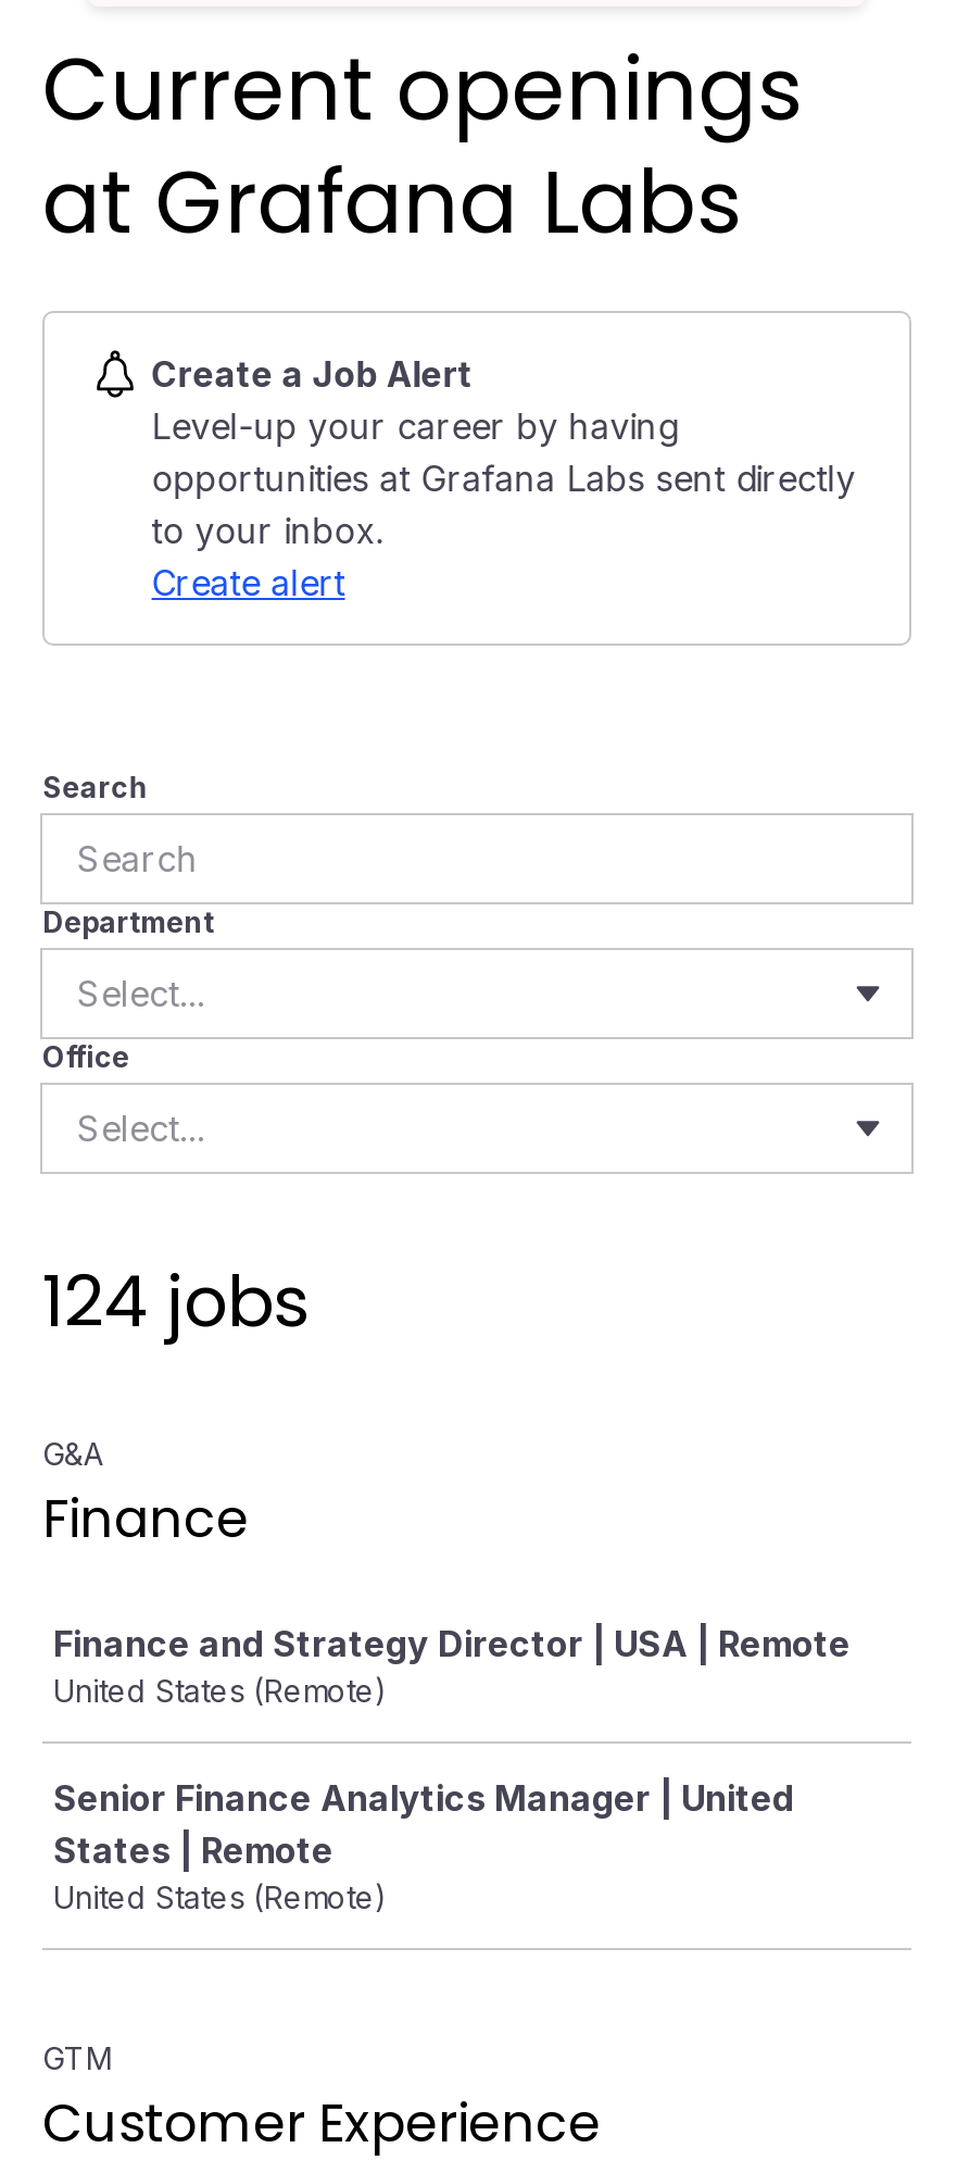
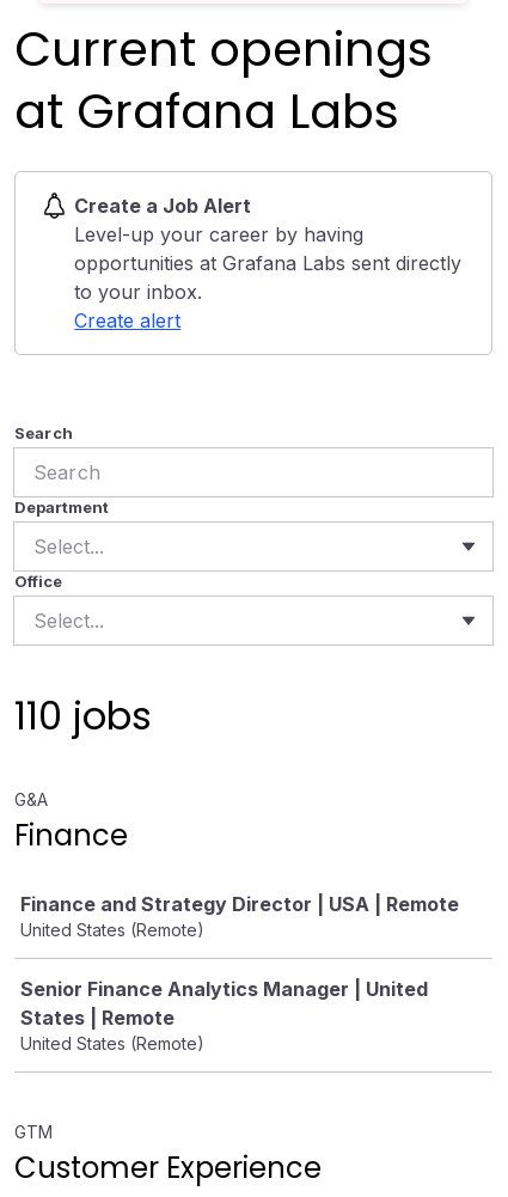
- 124 jobs
+ 110 jobs
